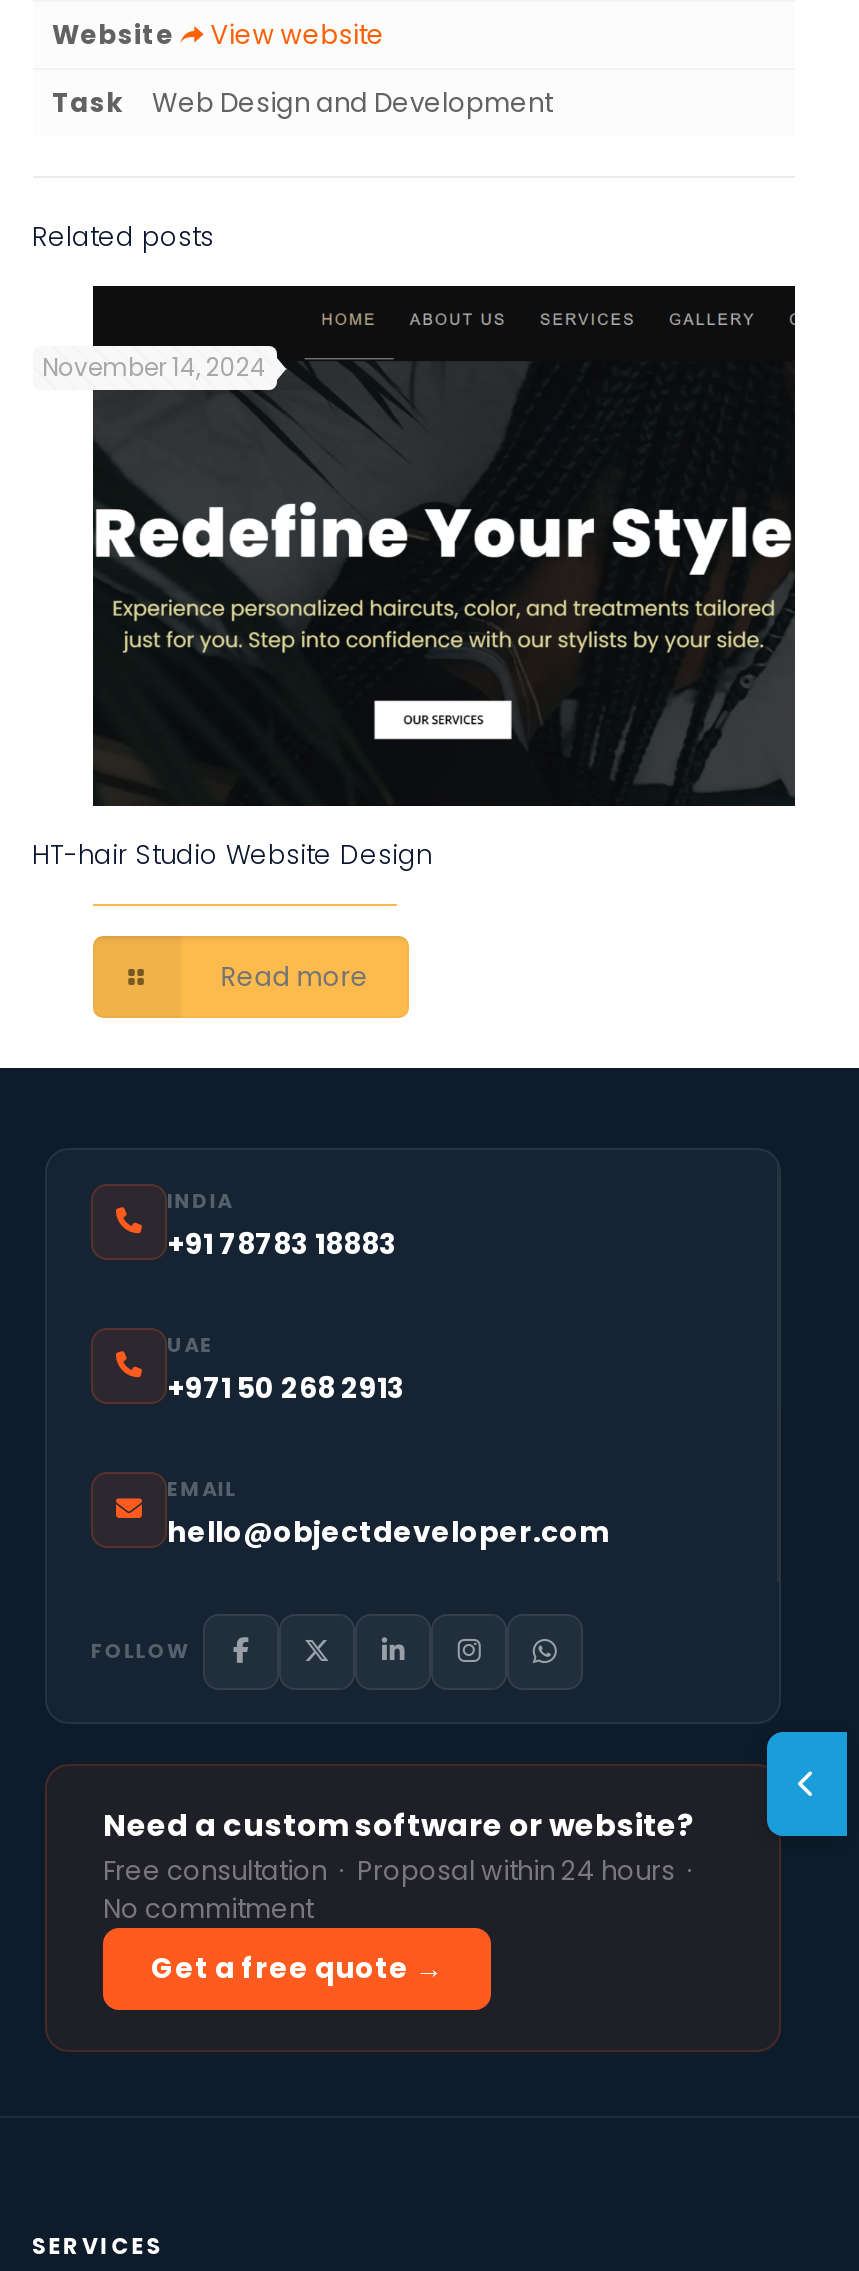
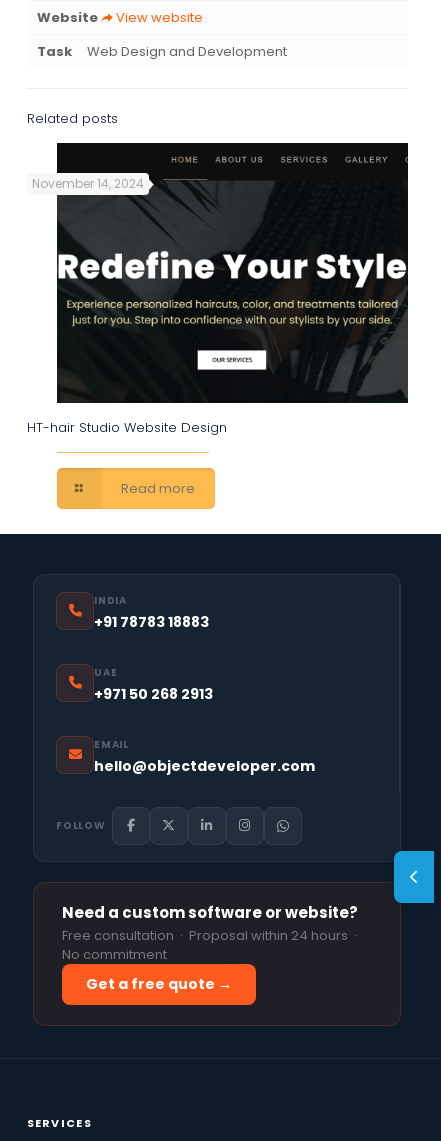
- [image]
+ [image]
